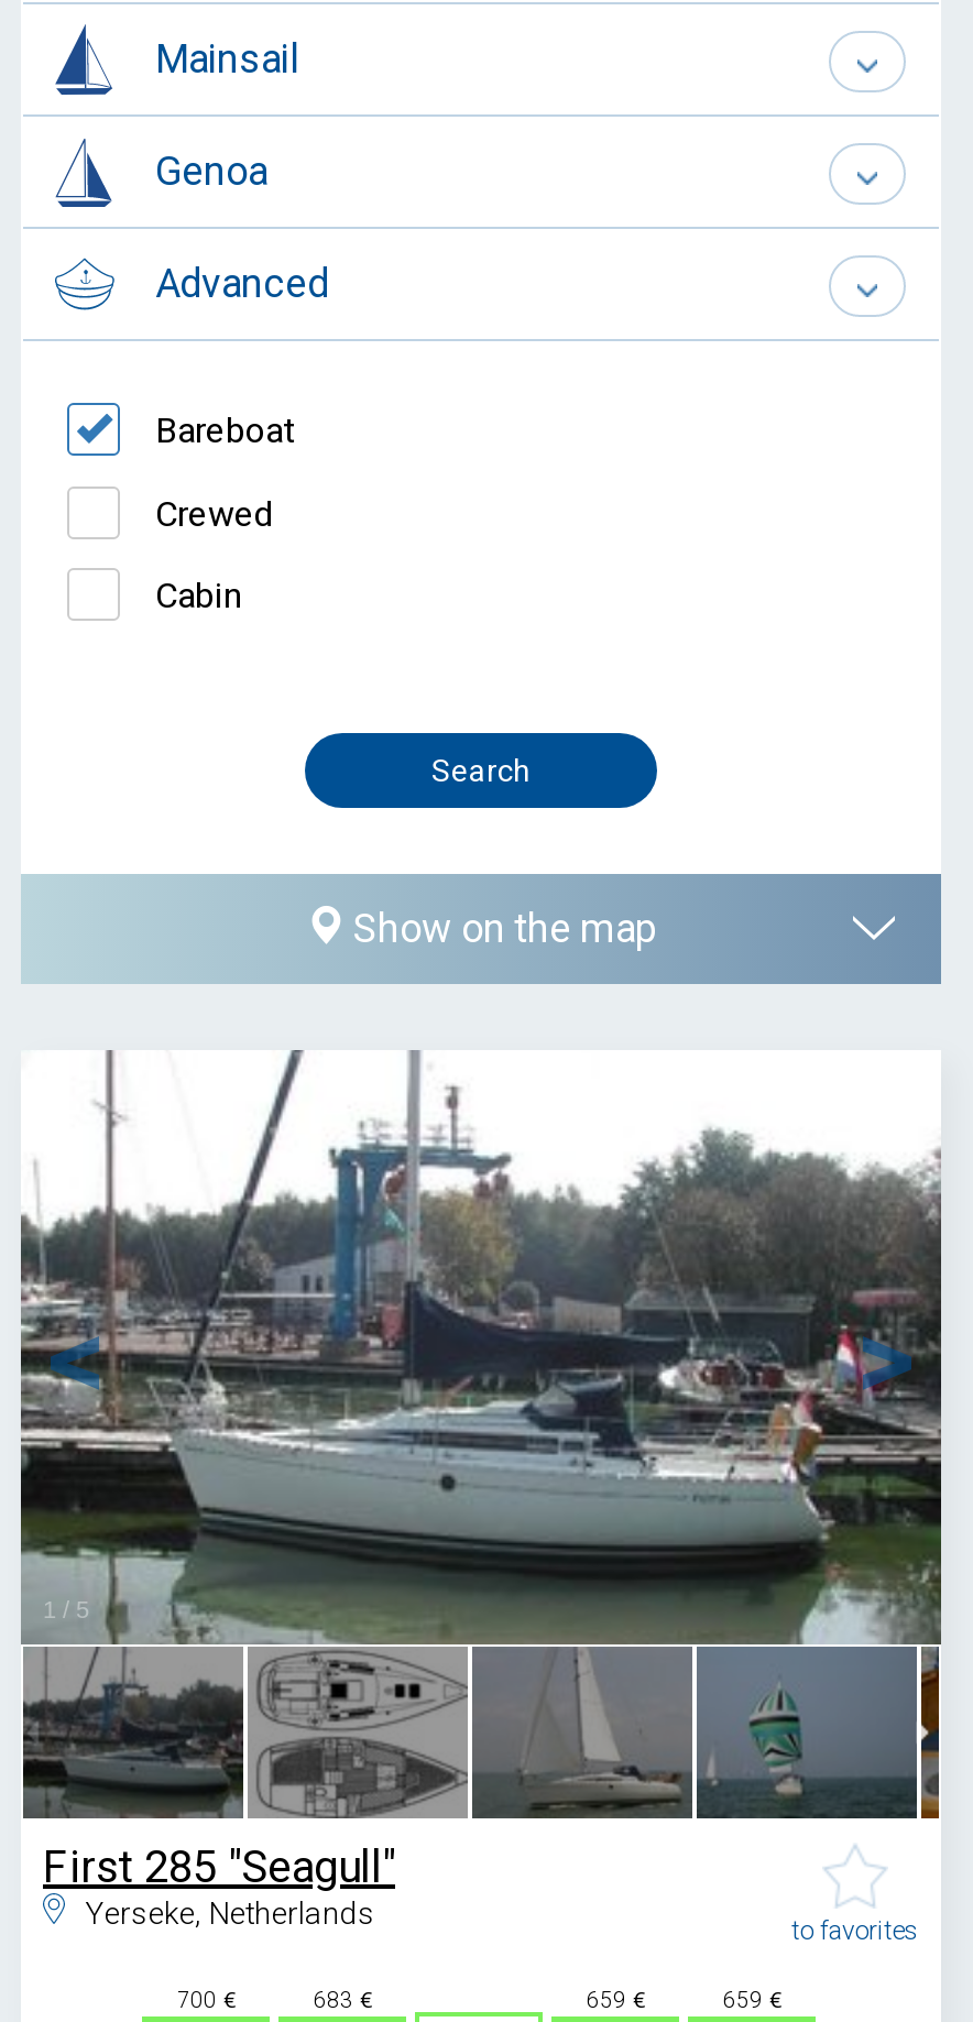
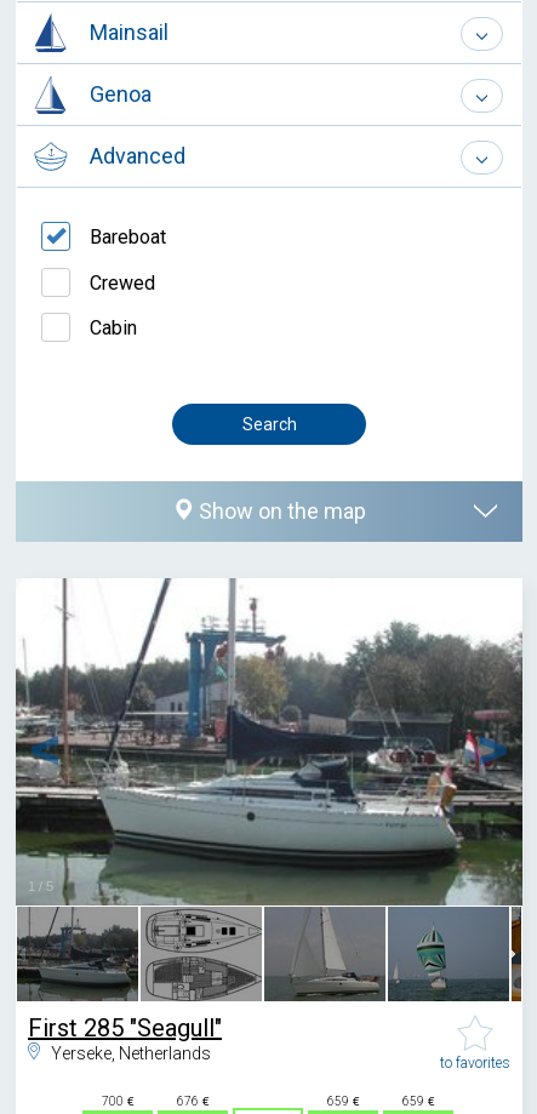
- 683
+ 676
